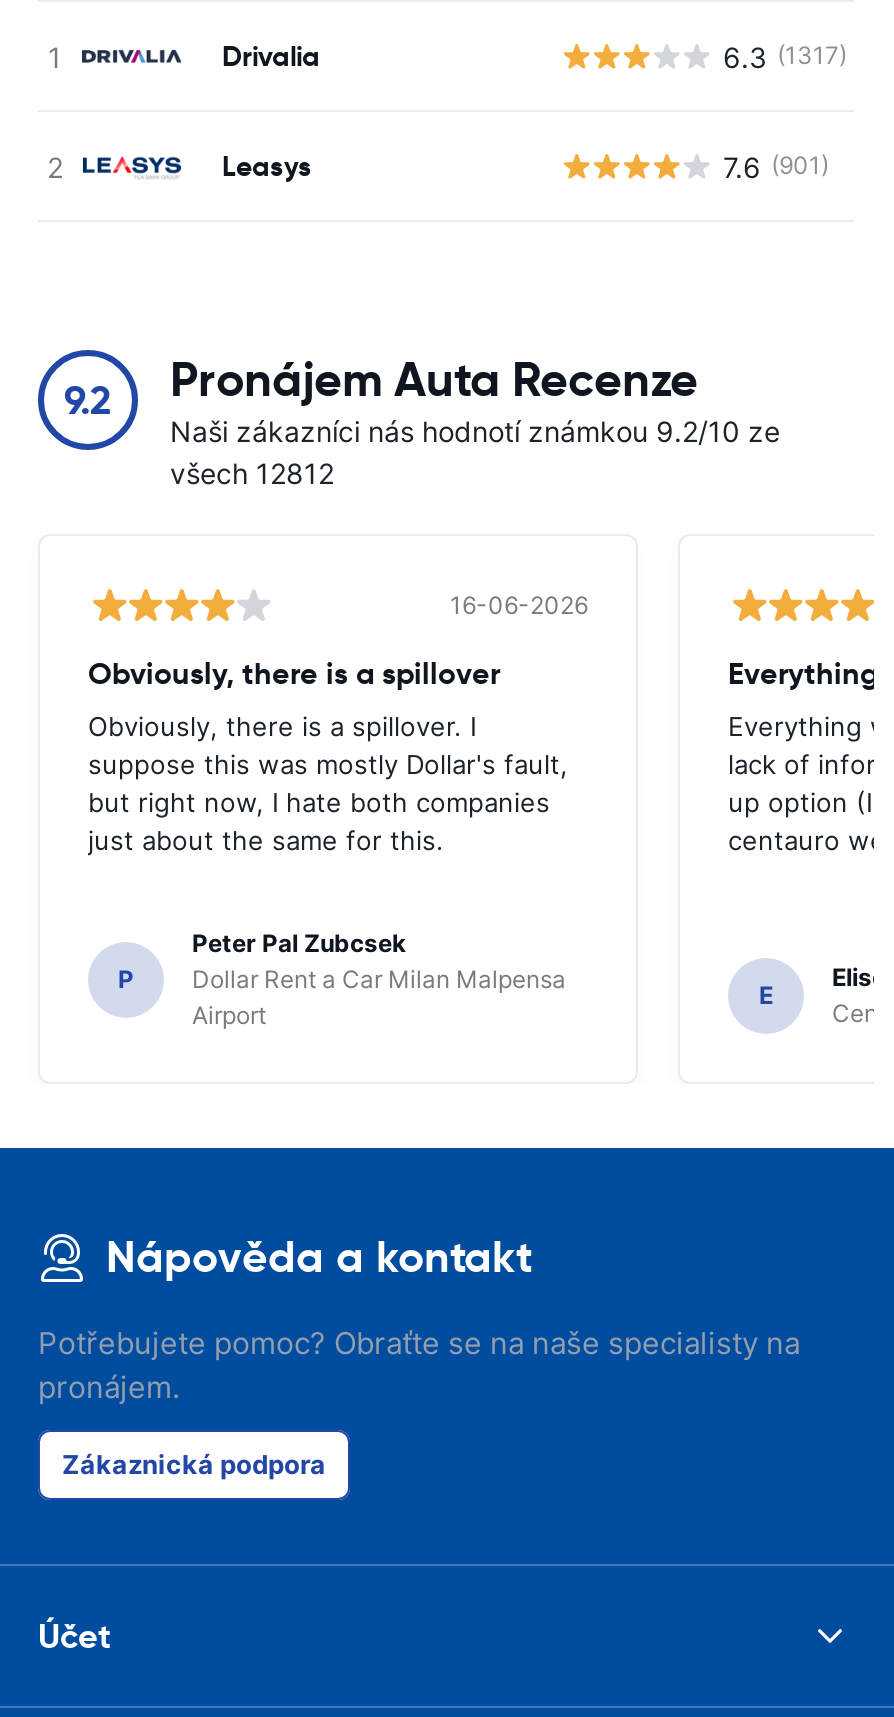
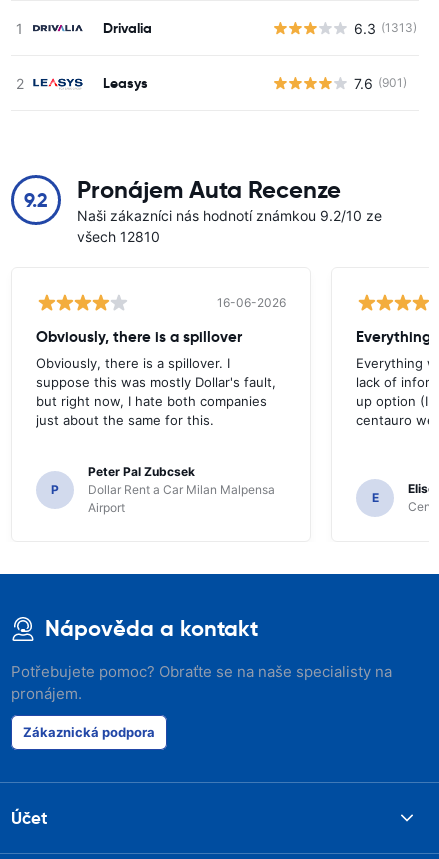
- 6.3 (1317)
+ 6.3 (1313)

- všech 12812
+ všech 12810
